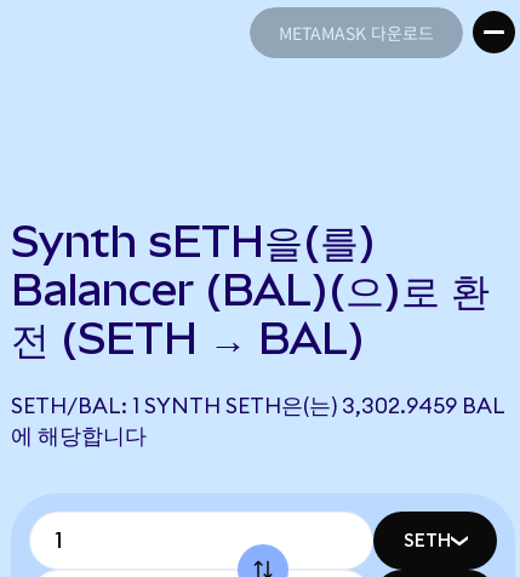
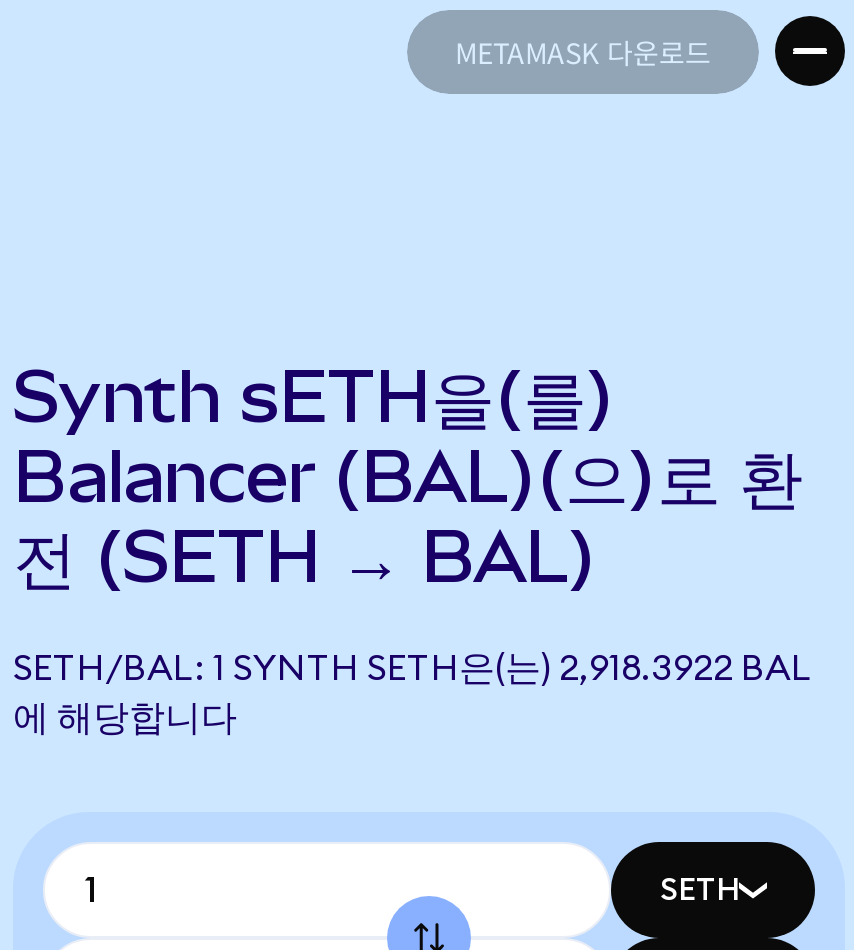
- SETH/BAL: 1 SYNTH SETH은(는) 3,302.9459 BAL
+ SETH/BAL: 1 SYNTH SETH은(는) 2,918.3922 BAL
